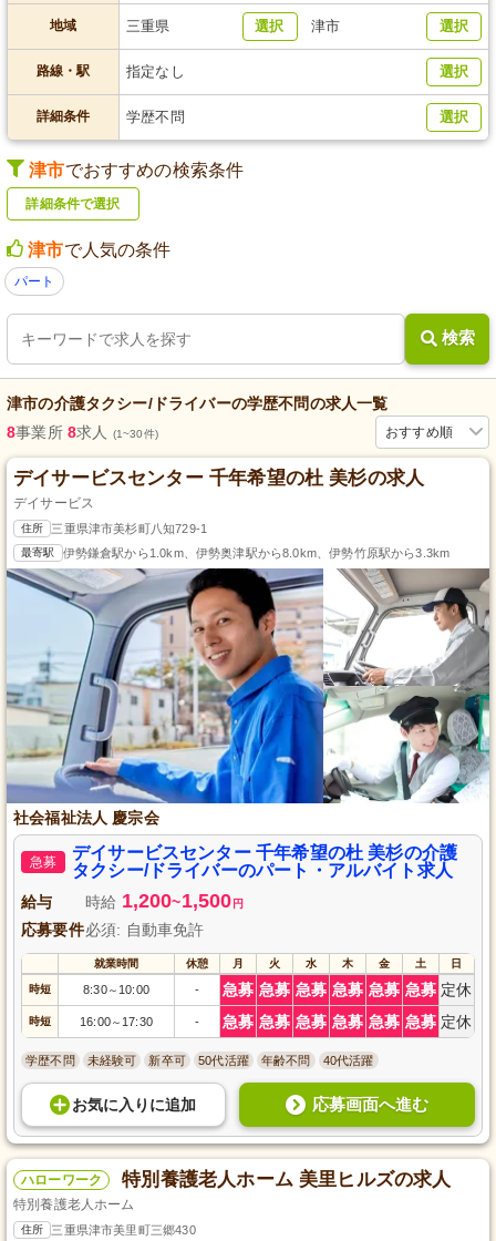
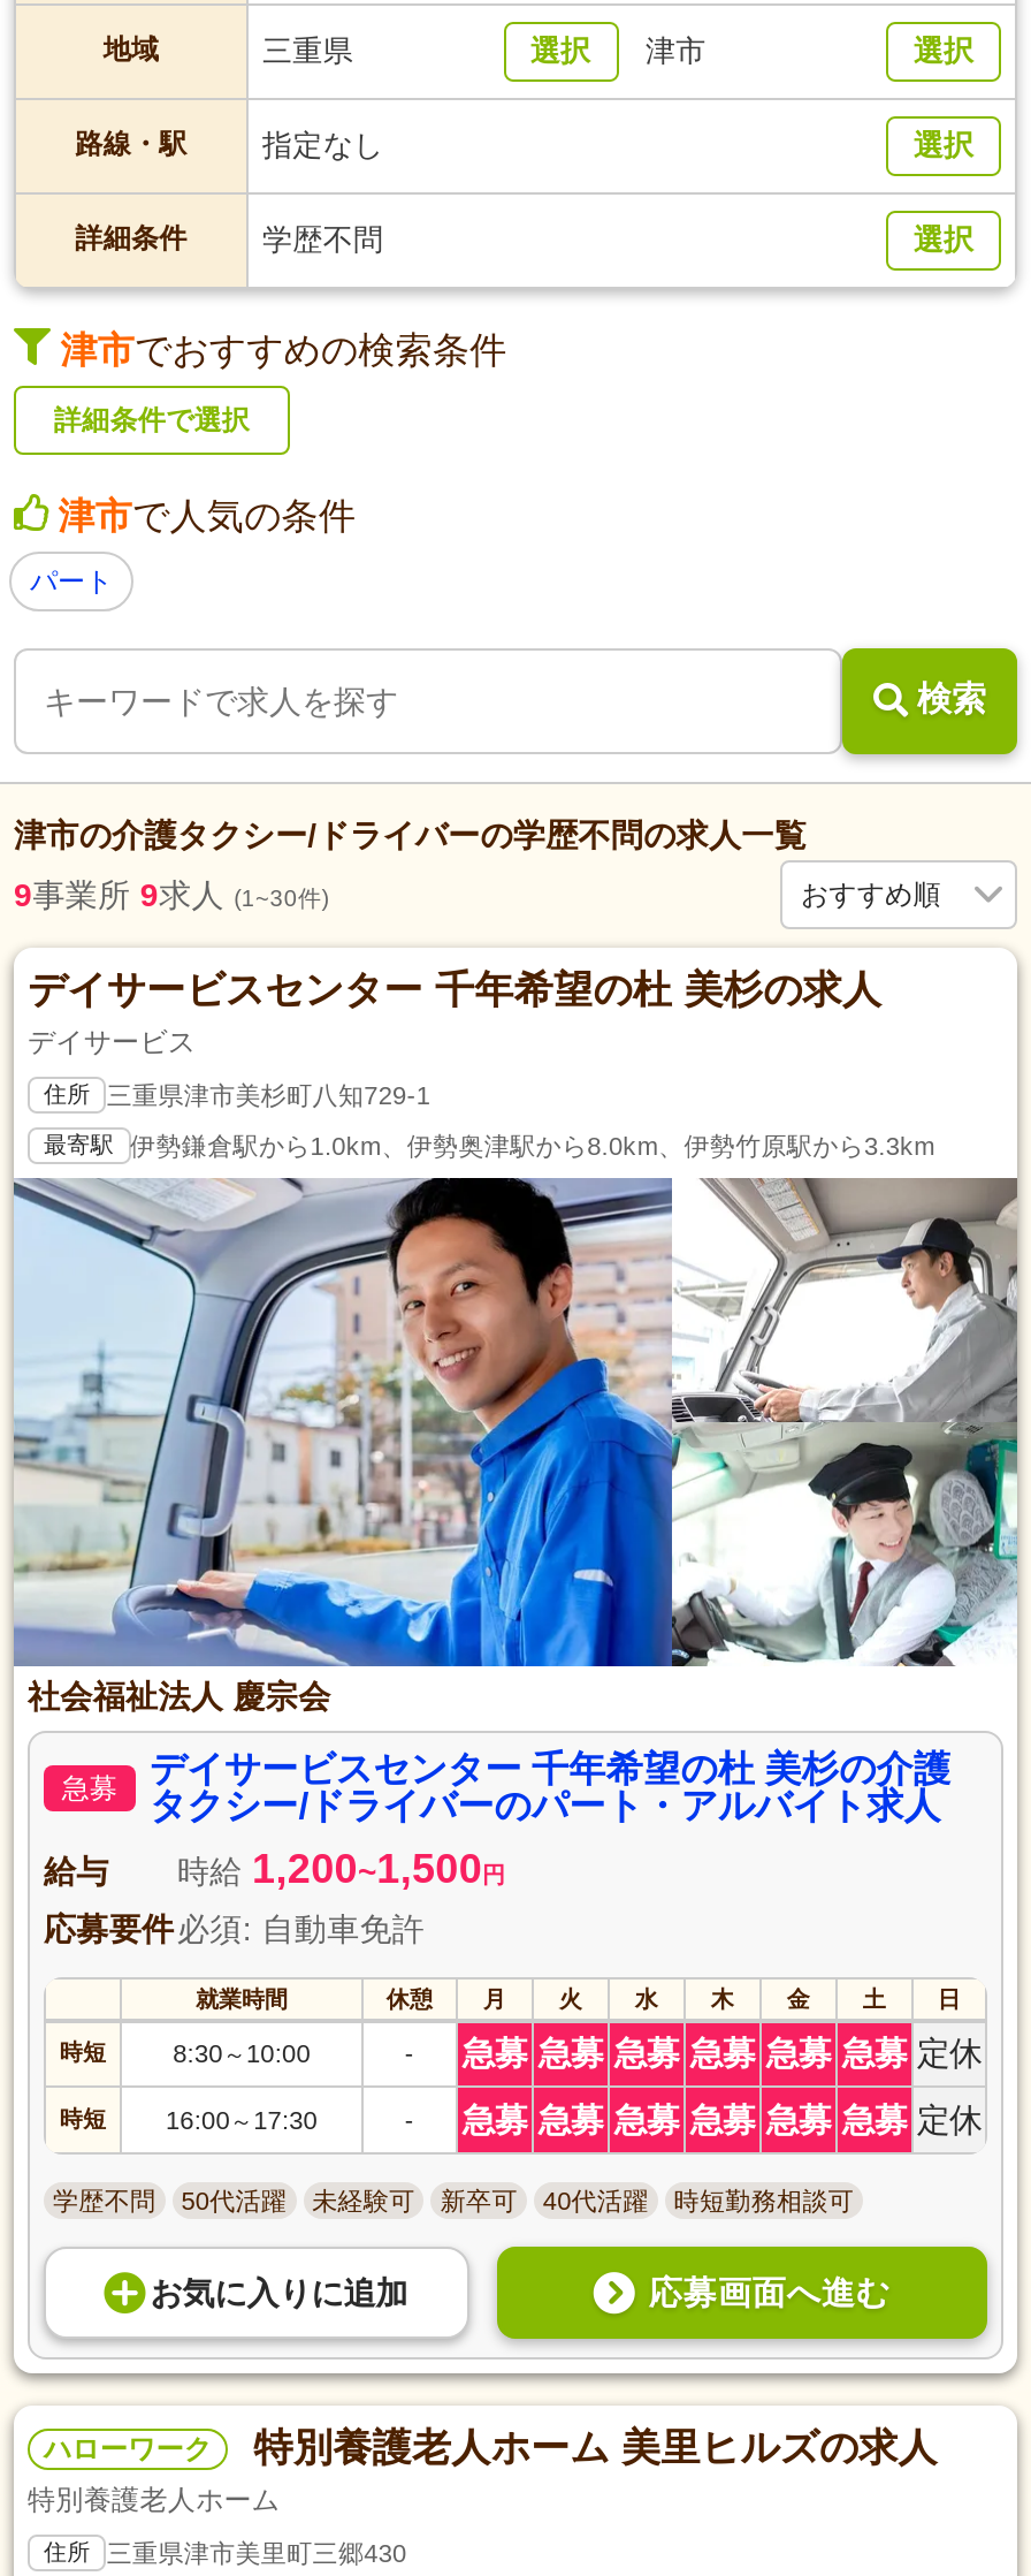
- 8事業所 8求人(1~30件)
+ 9事業所 9求人(1~30件)

- 50代活躍
- 年齢不問

+ 50代活躍

+ 時短勤務相談可
